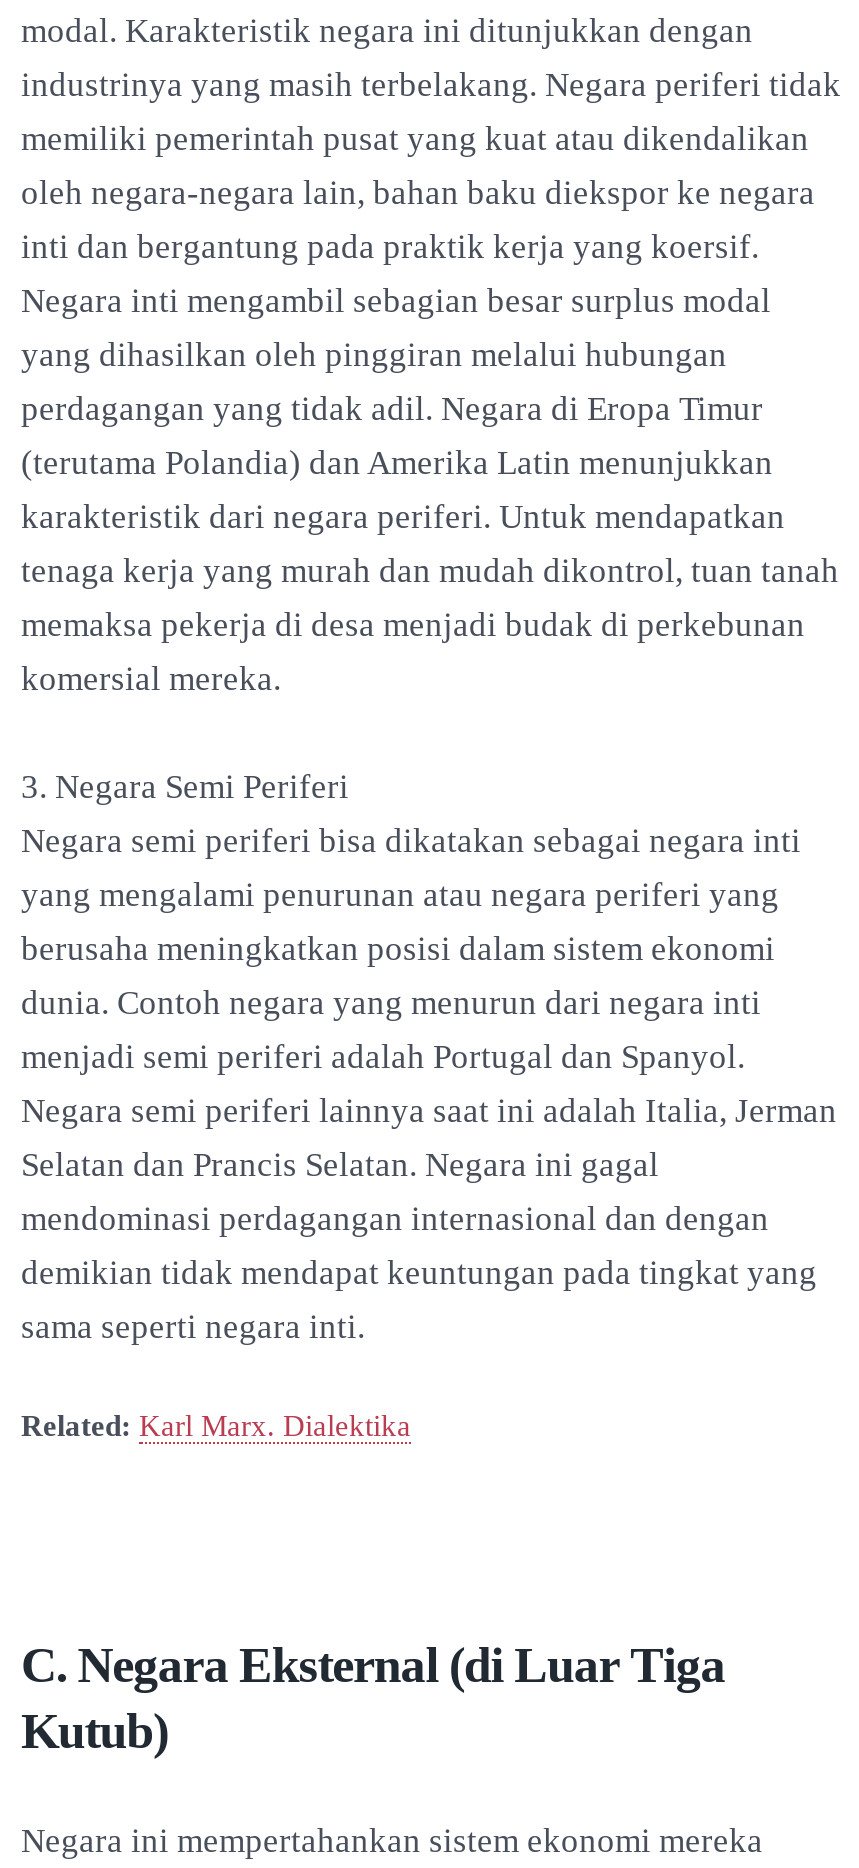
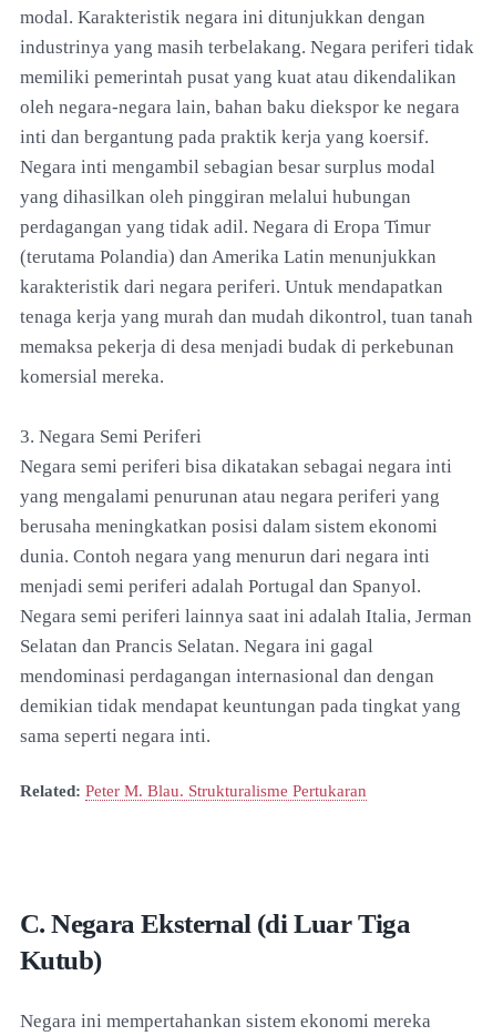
- Related: Karl Marx. Dialektika
+ Related: Peter M. Blau. Strukturalisme Pertukaran
